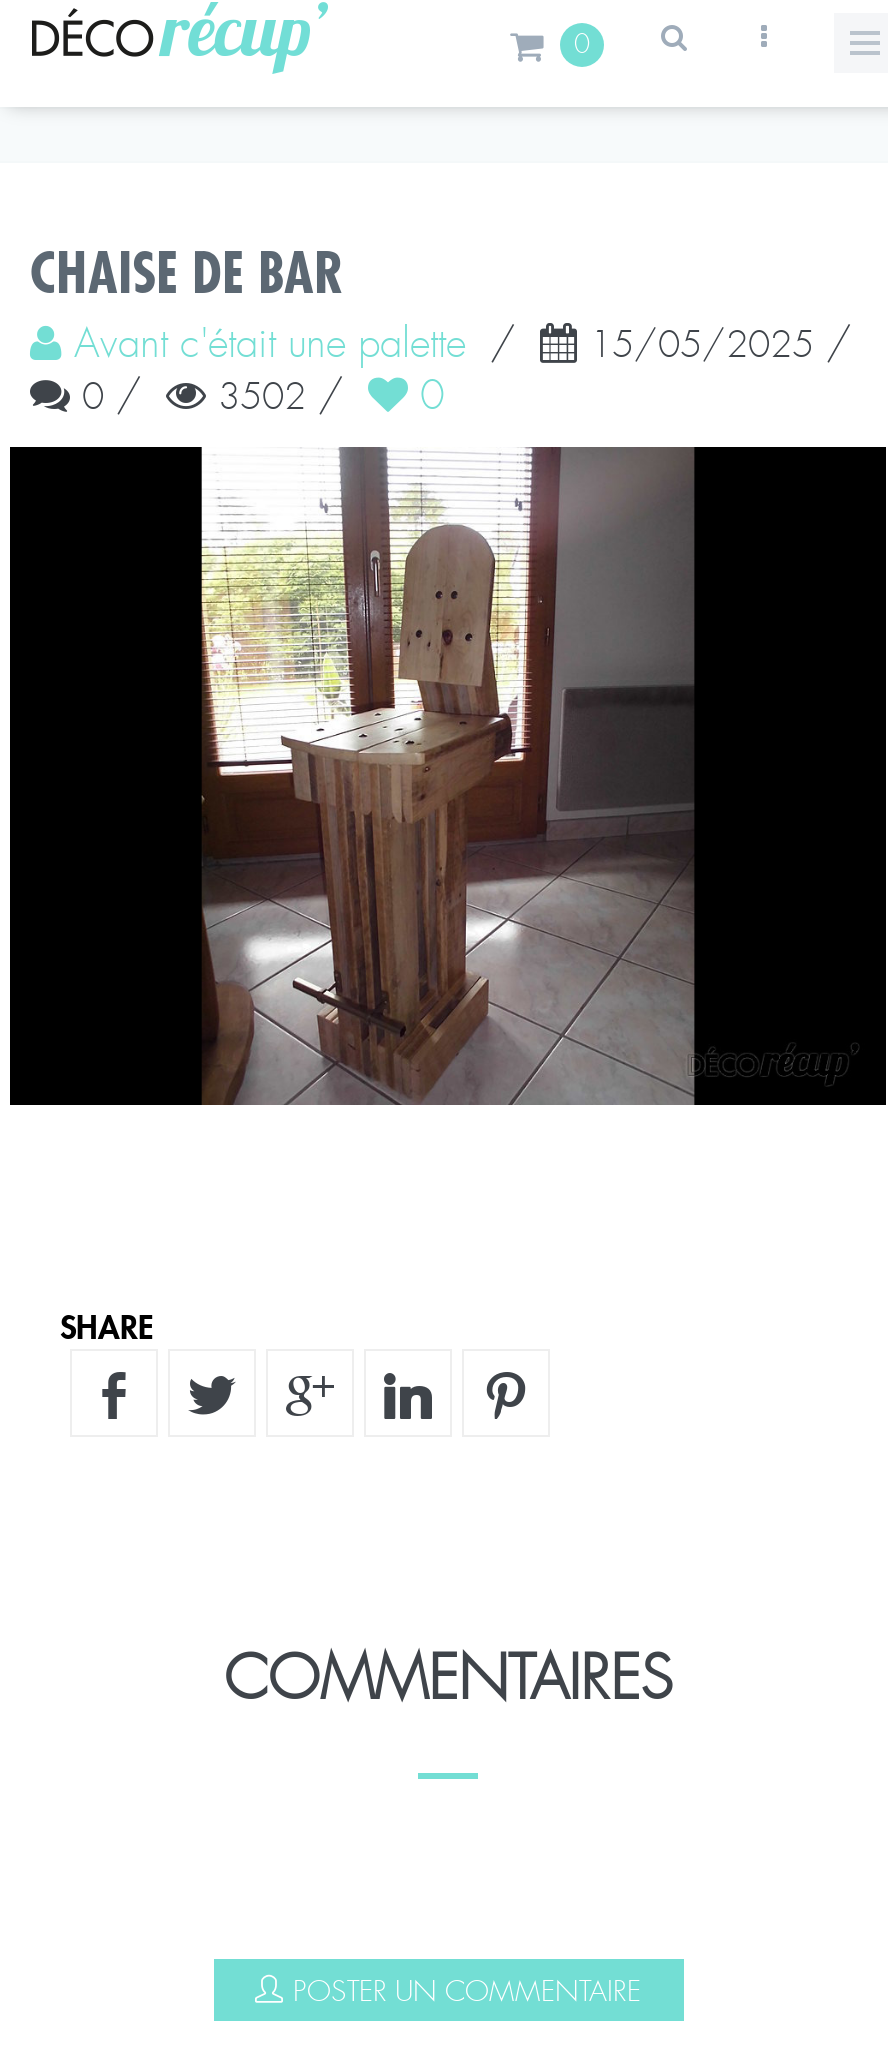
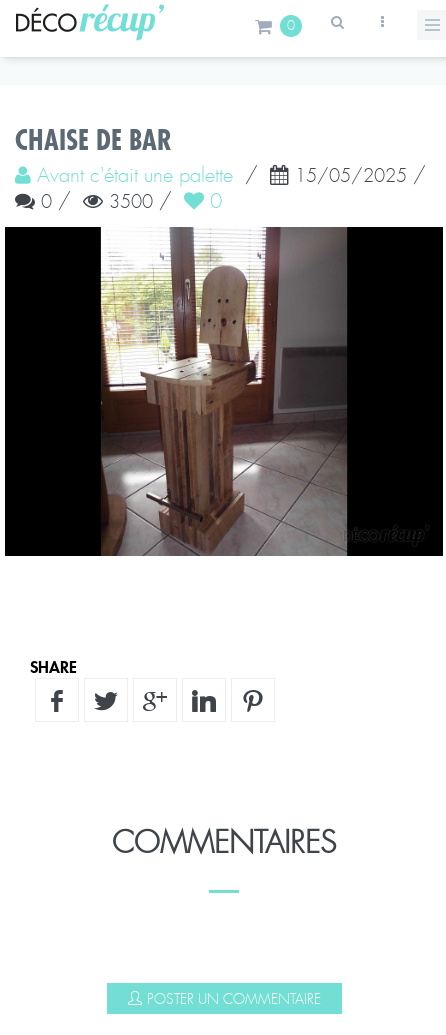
- 0 / 3502 / 0
+ 0 / 3500 / 0
